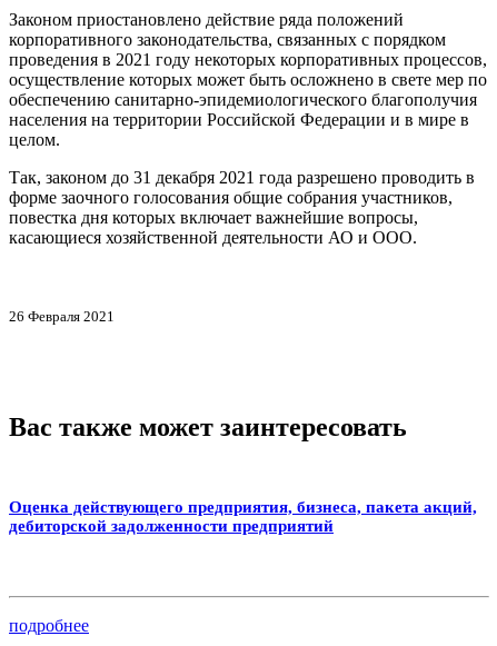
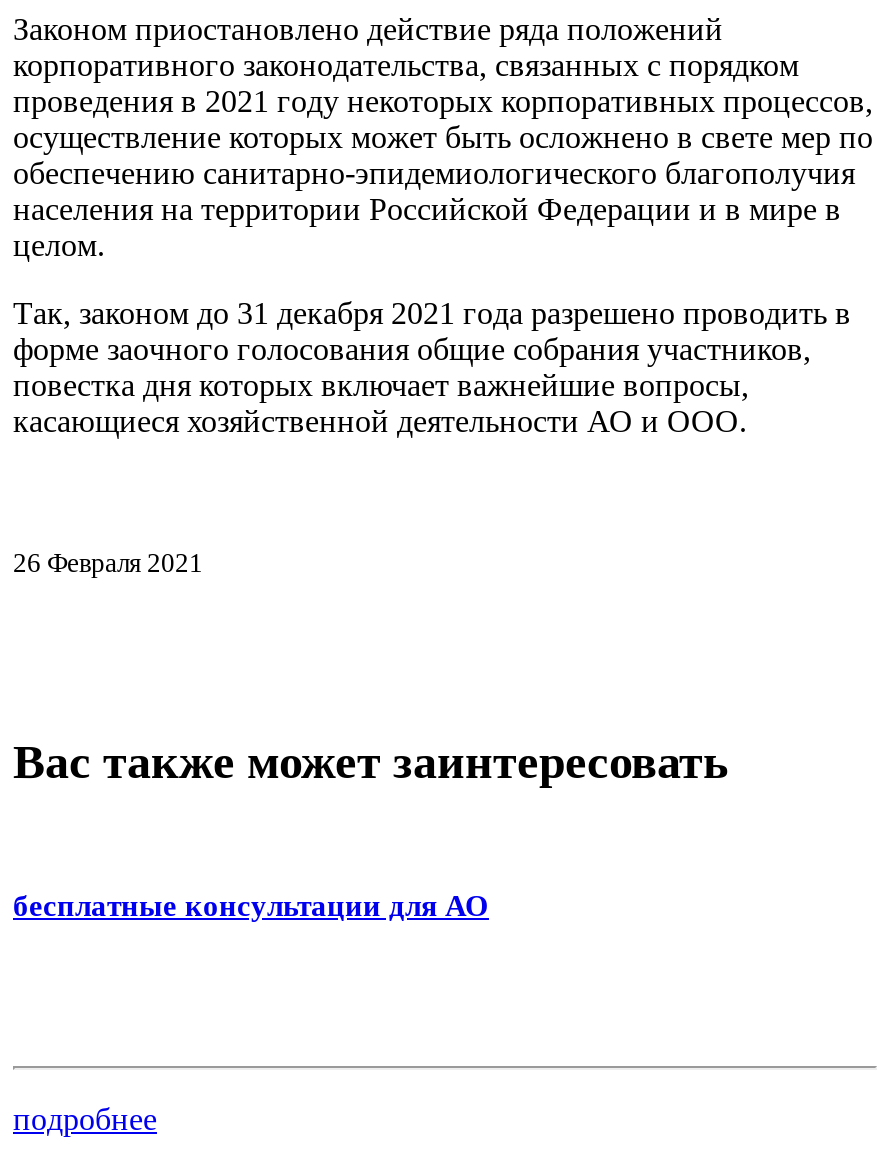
- Оценка действующего предприятия, бизнеса, пакета акций,
- дебиторской задолженности предприятий
+ бесплатные консультации для АО
